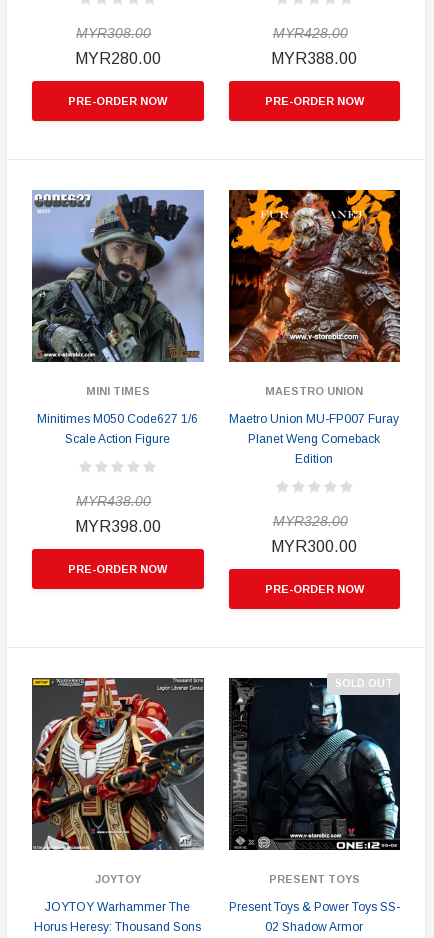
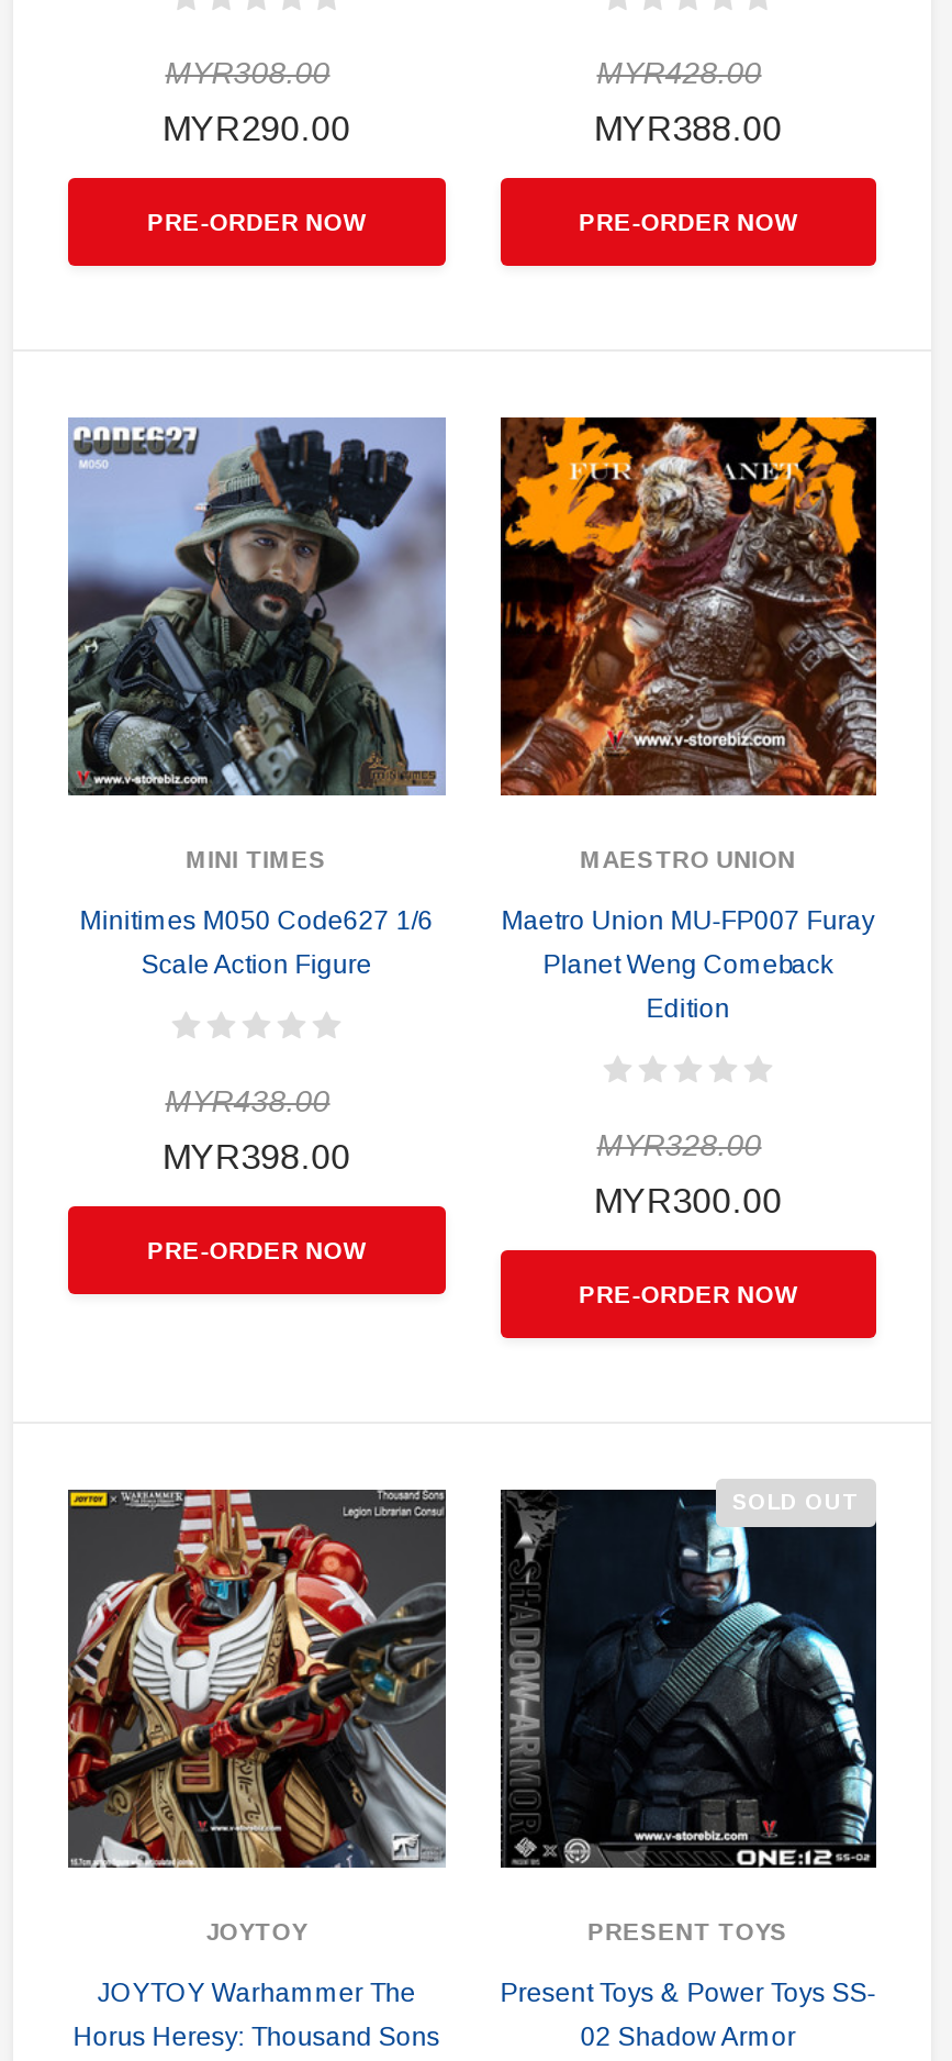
- MYR280.00
+ MYR290.00
